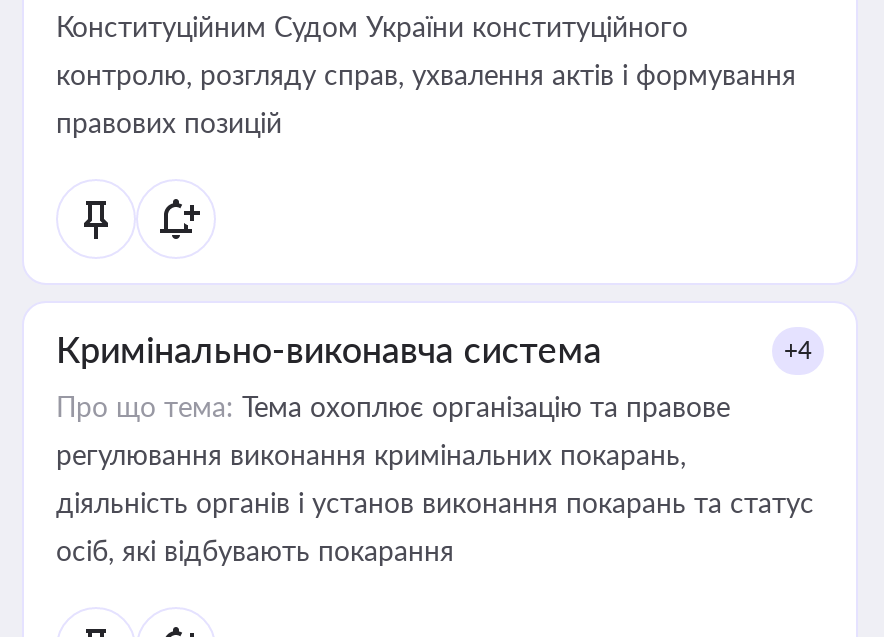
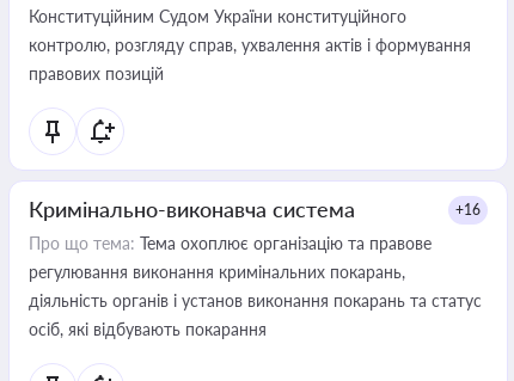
- +4
+ +16
